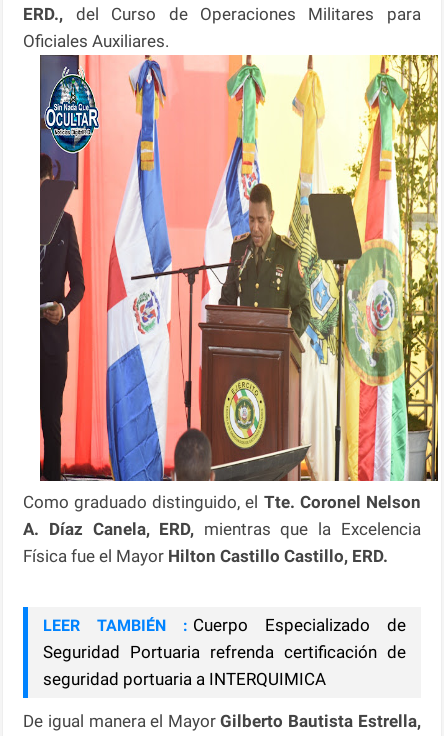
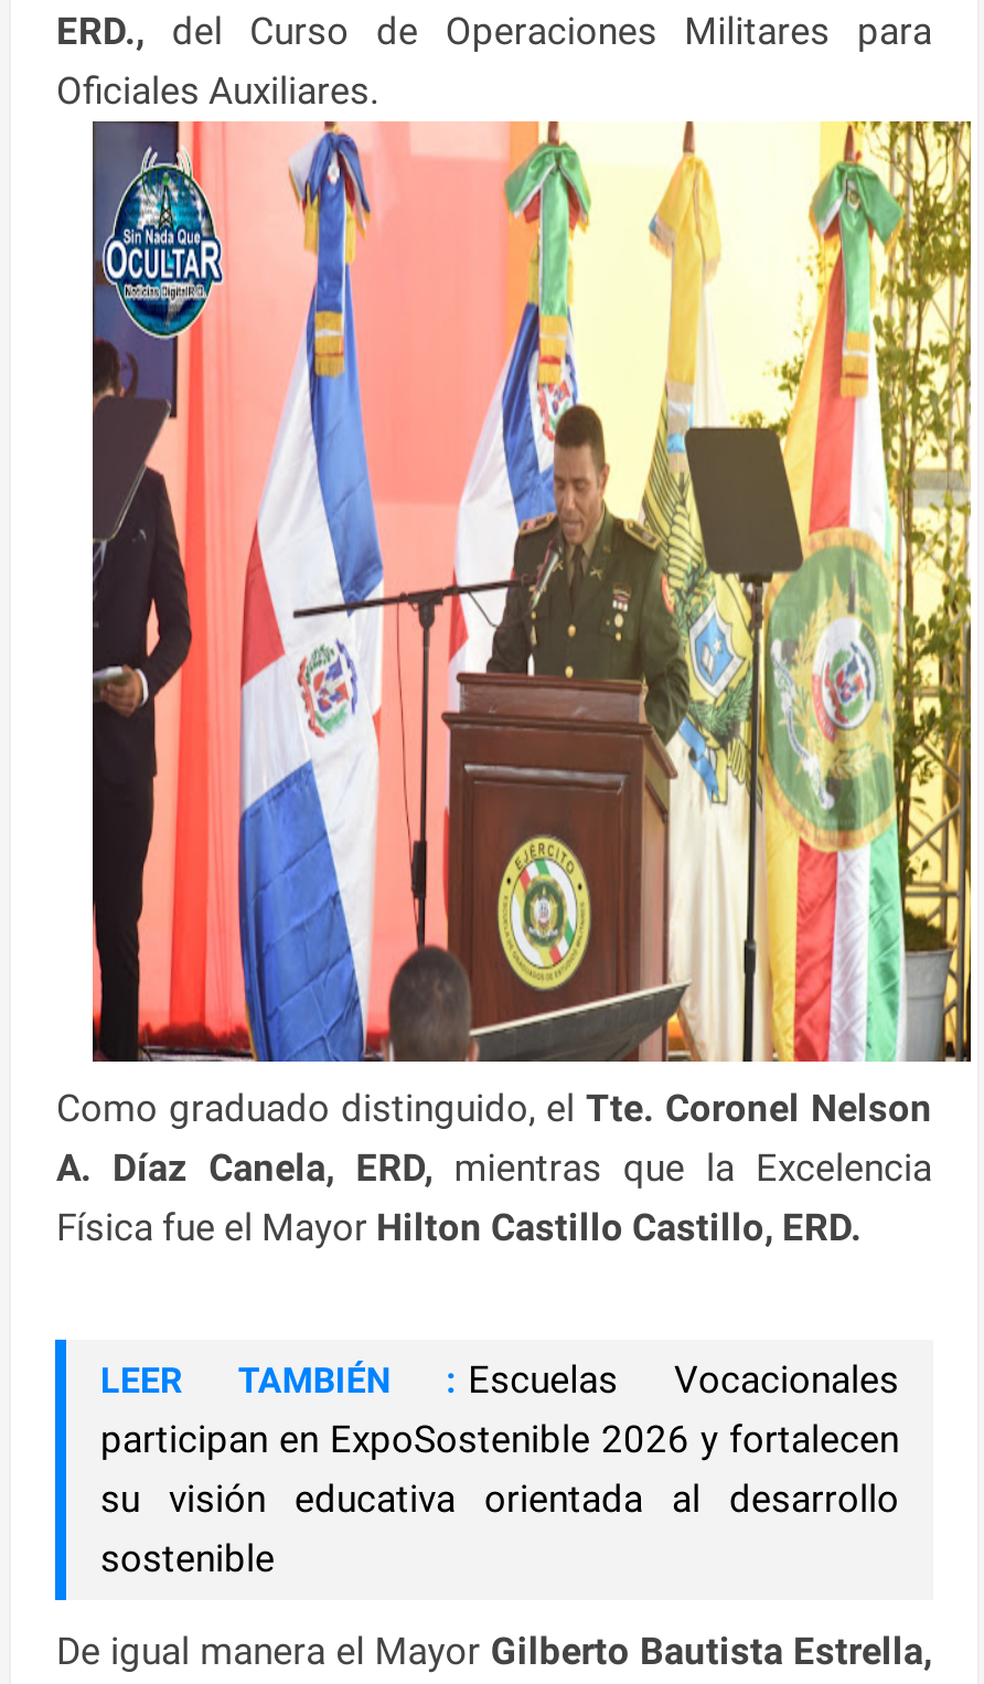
- LEER TAMBIÉN : Cuerpo Especializado de
- Seguridad Portuaria refrenda certificación de
- seguridad portuaria a INTERQUIMICA
+ LEER TAMBIÉN : Escuelas Vocacionales
+ participan en ExpoSostenible 2026 y fortalecen
+ su visión educativa orientada al desarrollo
+ sostenible
